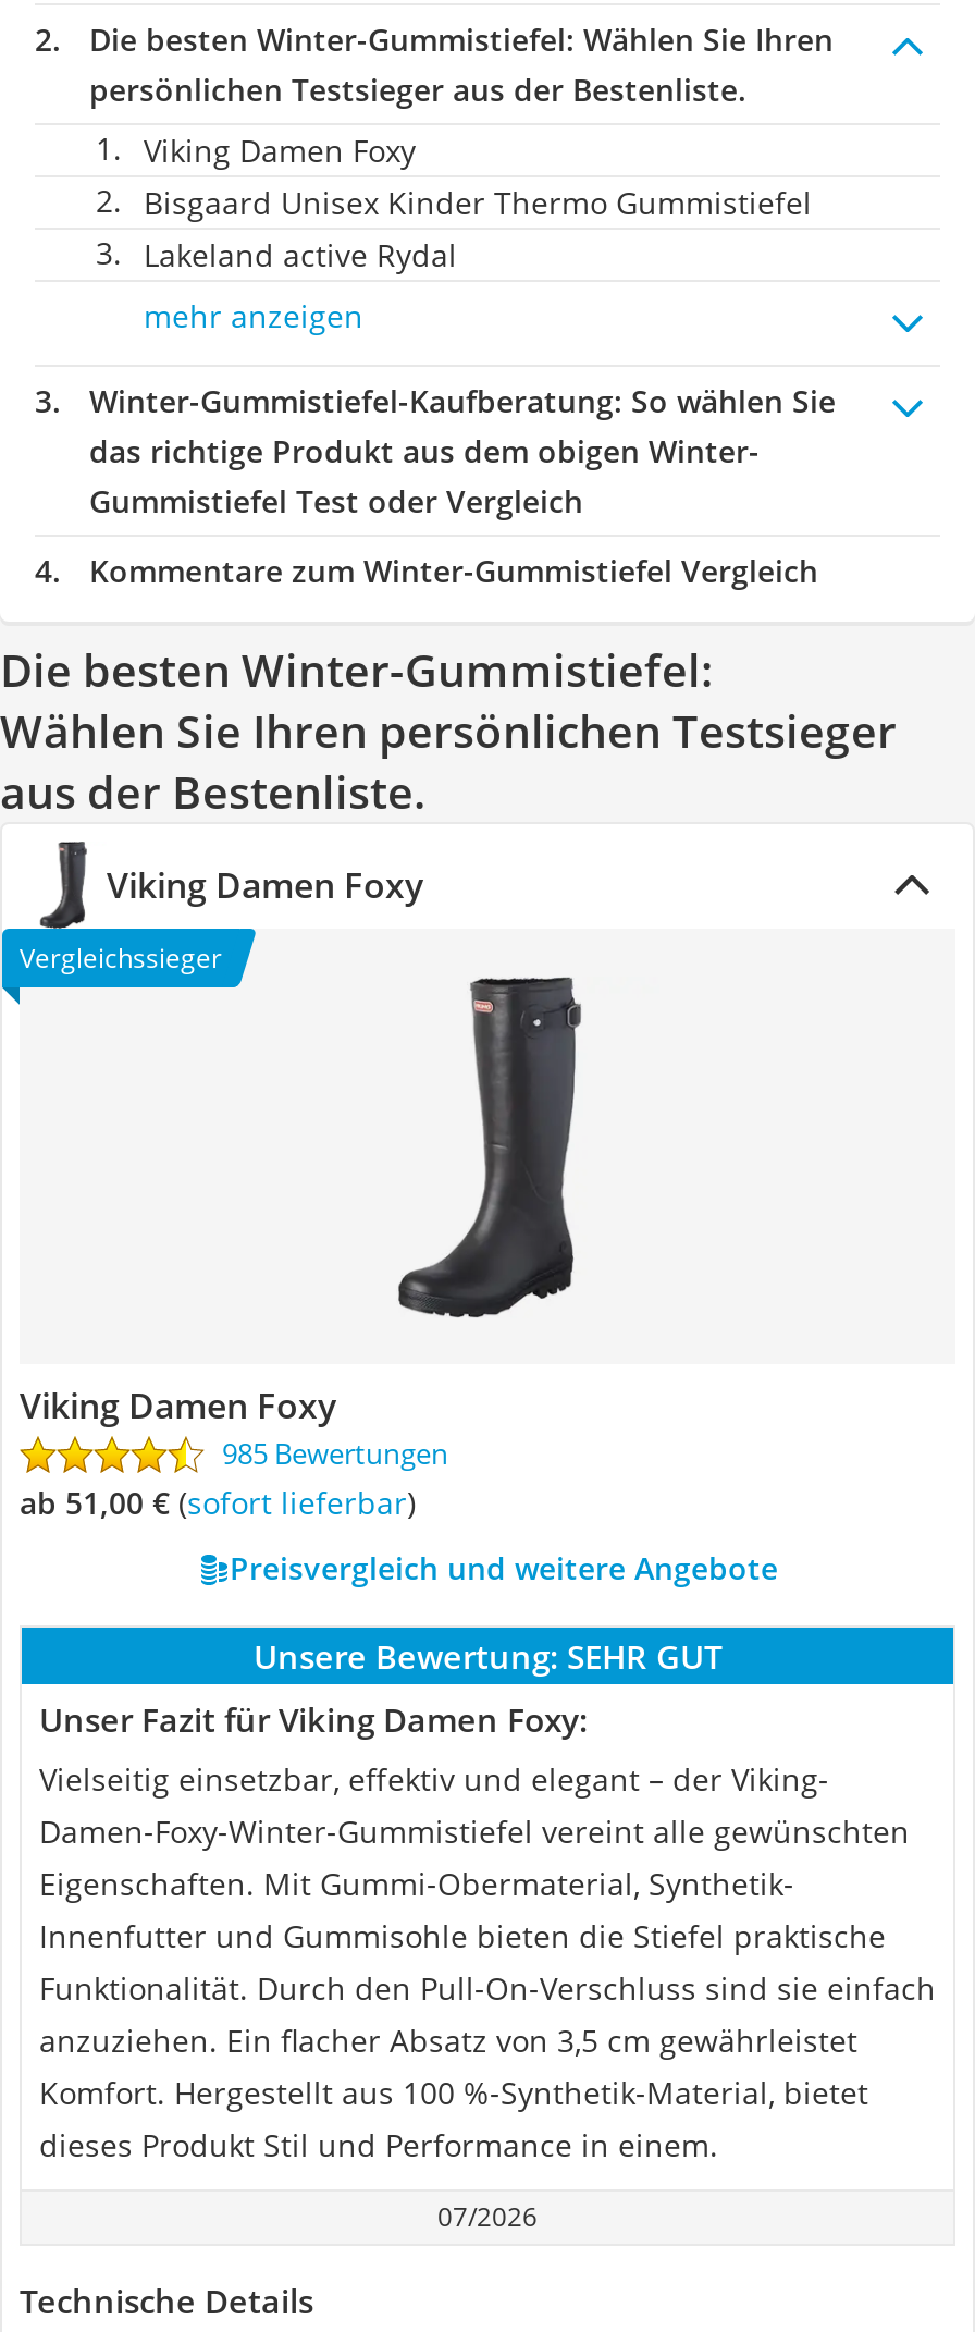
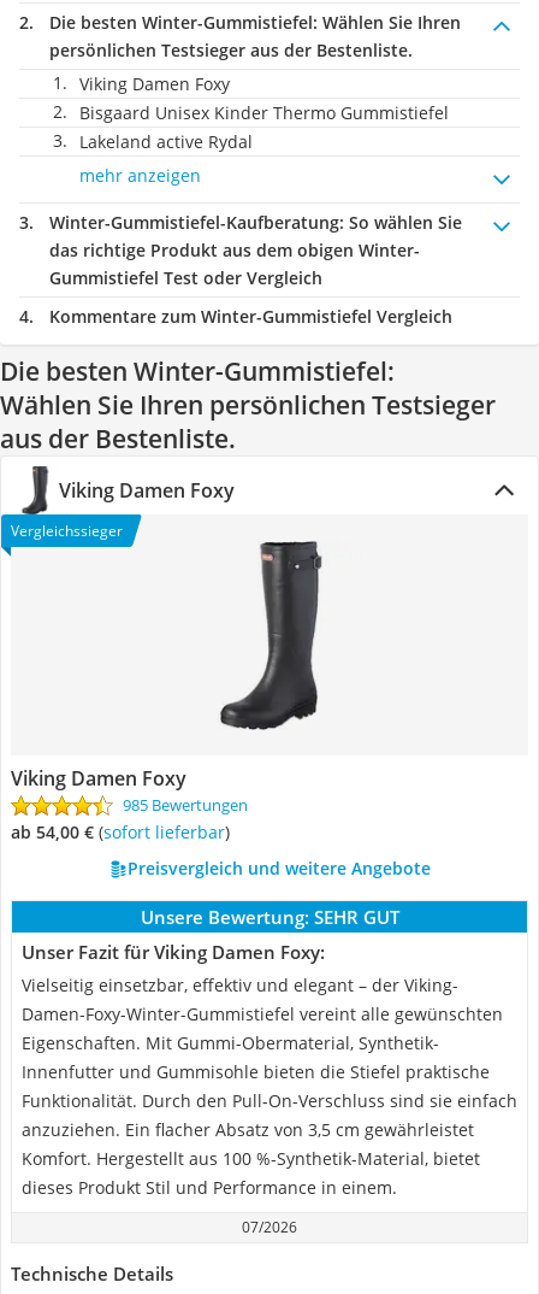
- ab 51,00 €( Sofort lieferbar)
+ ab 54,00 €( Sofort lieferbar)
